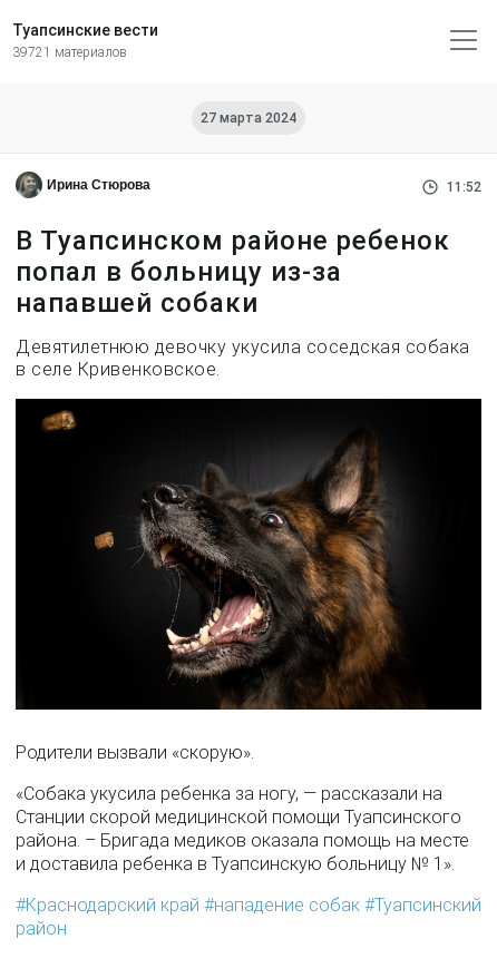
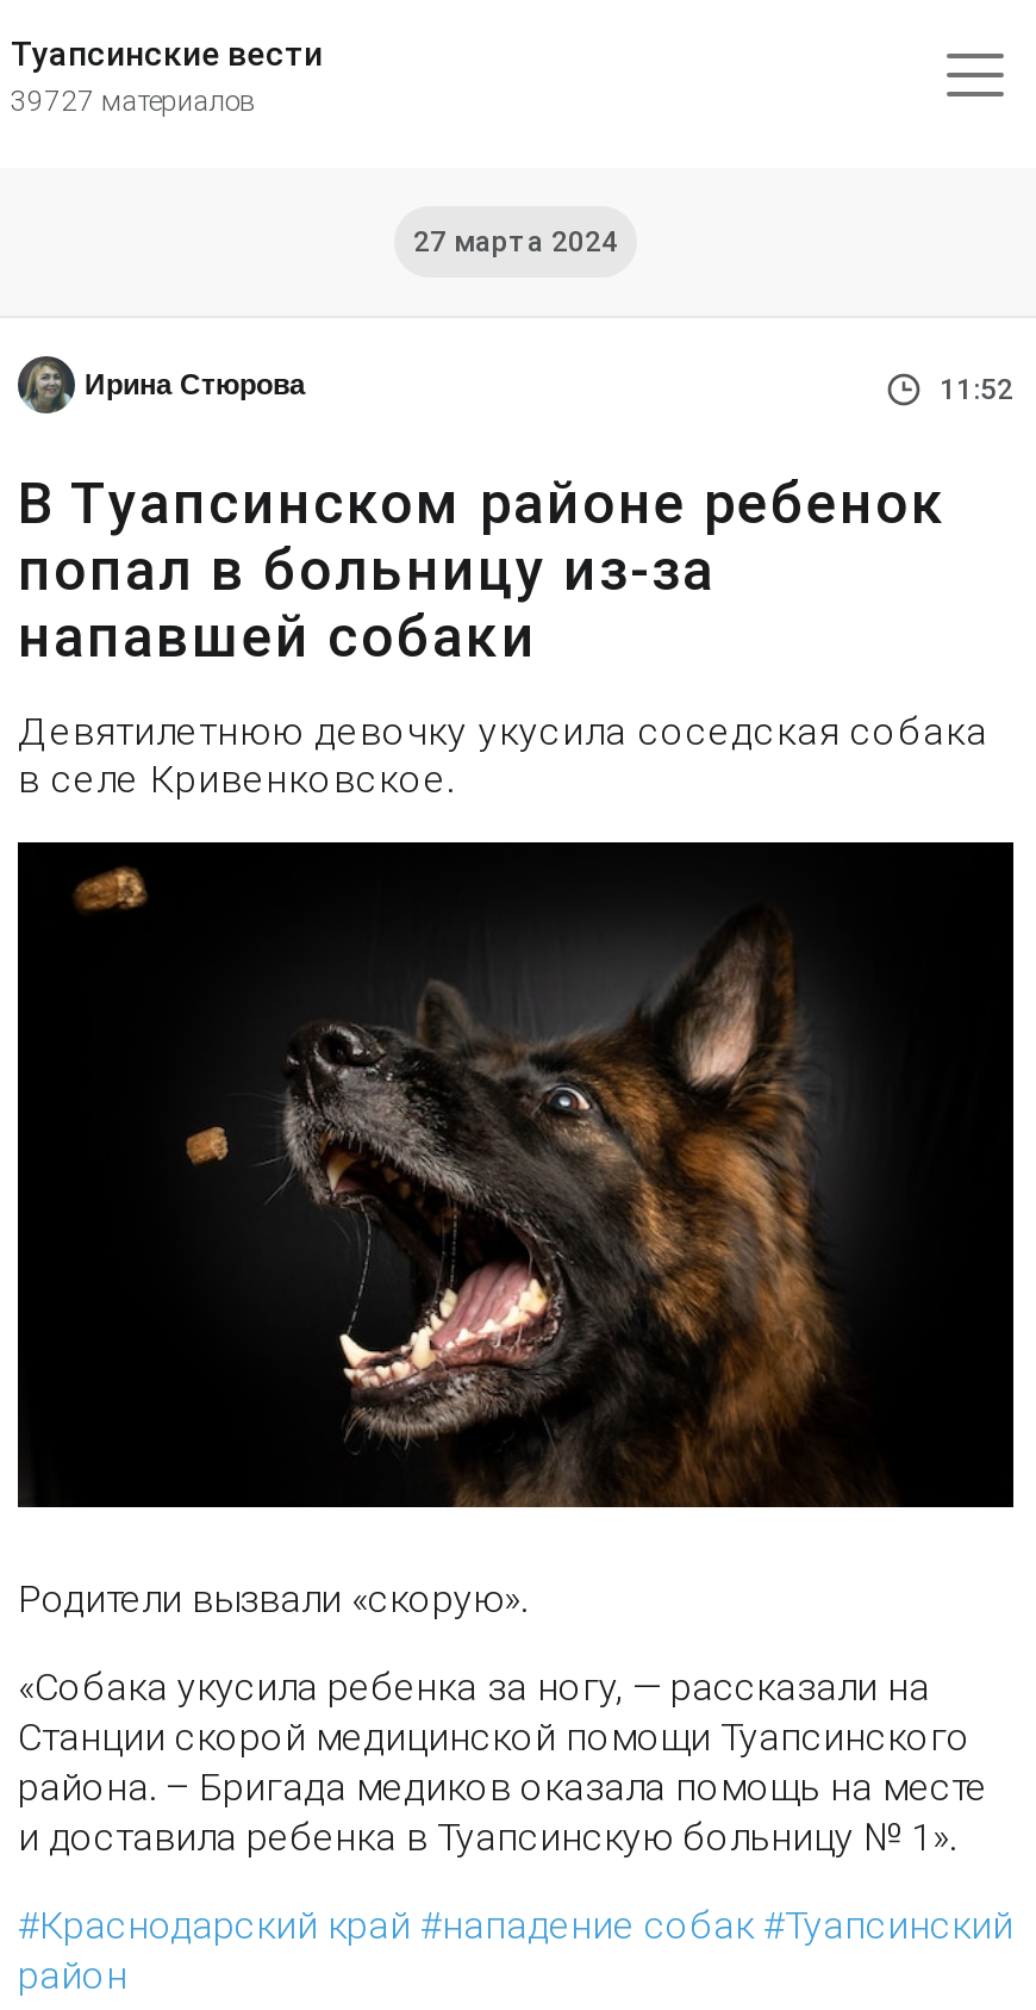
- 39721 материалов
+ 39727 материалов
